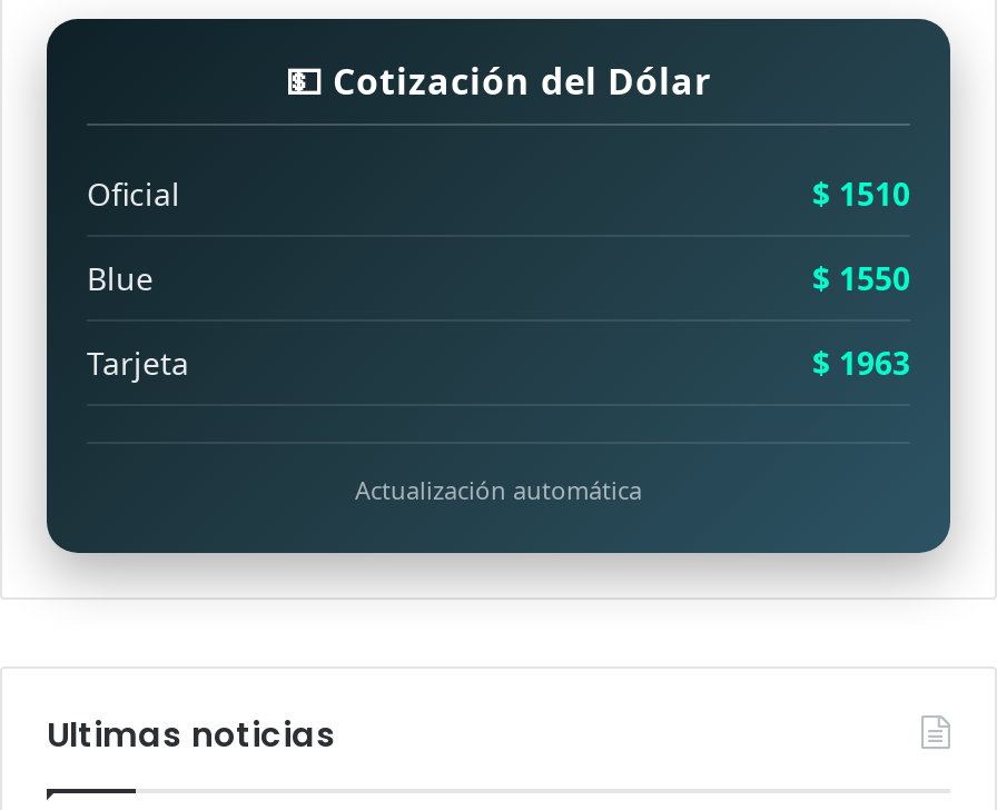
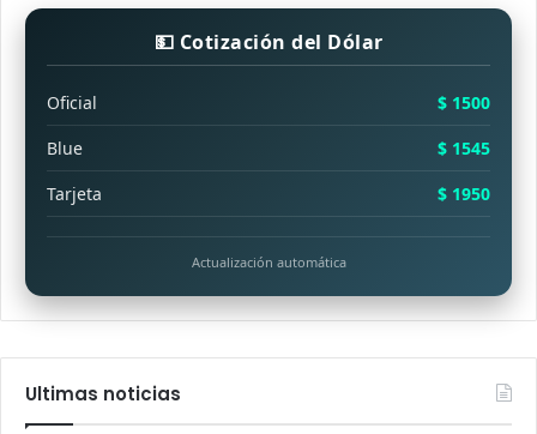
- $ 1510
+ $ 1500

- $ 1550
+ $ 1545

- $ 1963
+ $ 1950
